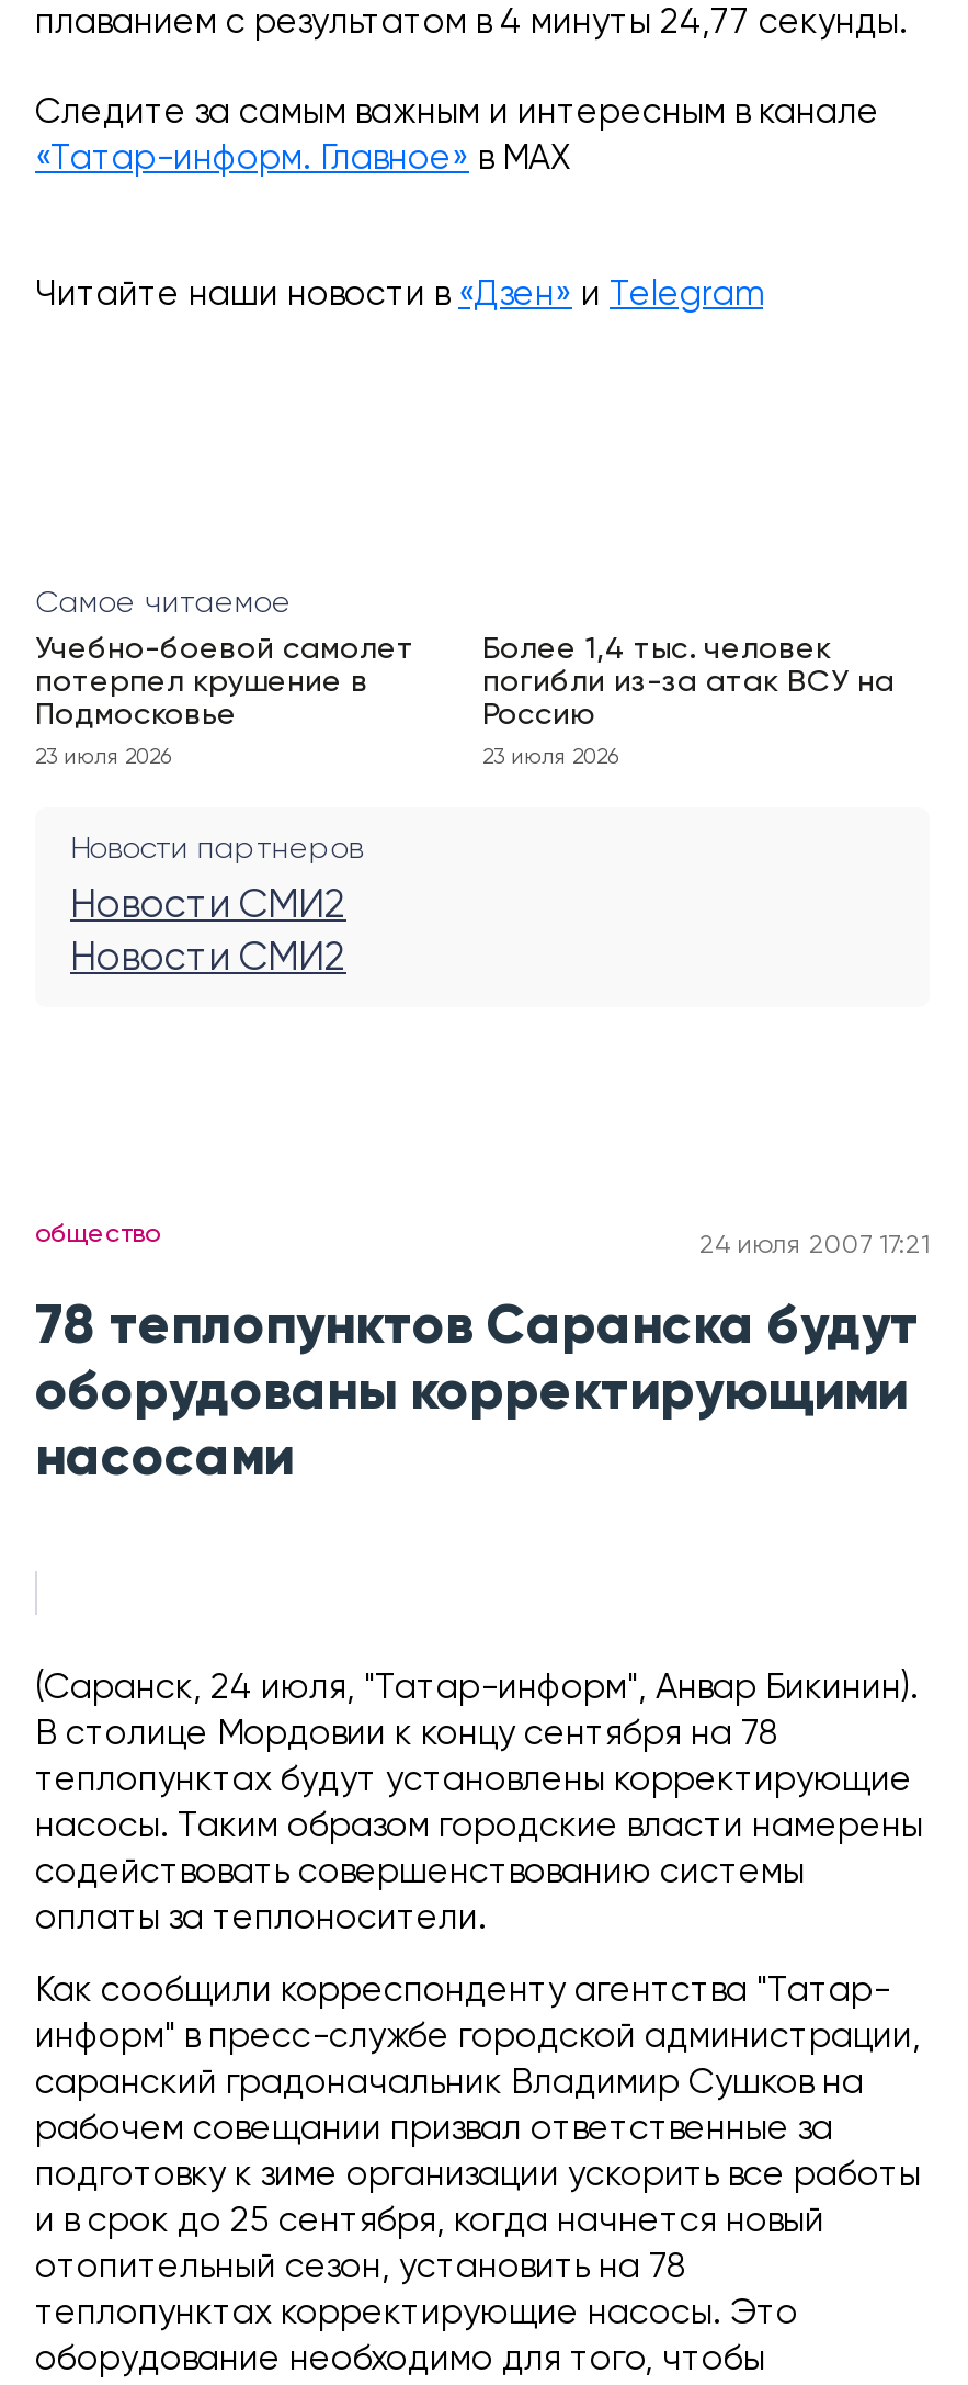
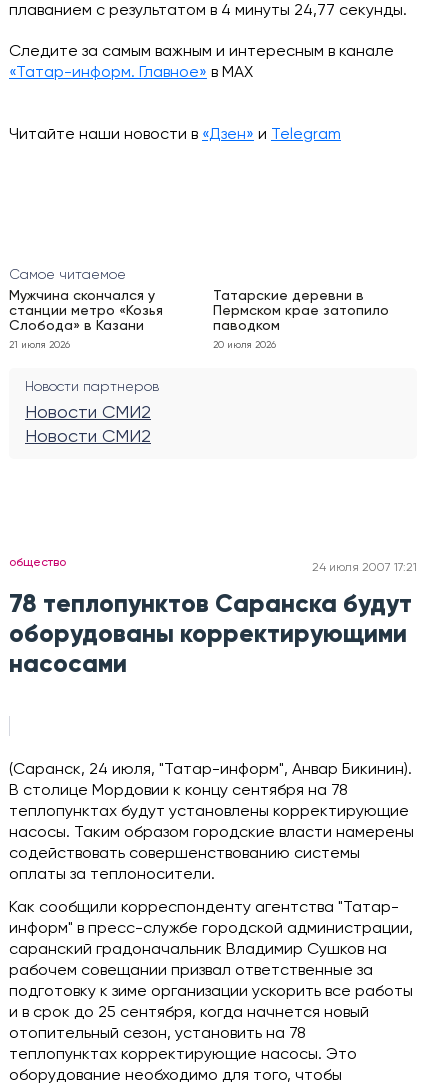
- Учебно-боевой самолет
- потерпел крушение в
- Подмосковье
+ Мужчина скончался у
+ станции метро «Козья
+ Слобода» в Казани

- Более 1,4 тыс. человек
- погибли из-за атак ВСУ на
- Россию
+ Татарские деревни в
+ Пермском крае затопило
+ паводком

- 23 июля 2026
+ 21 июля 2026

- 23 июля 2026
+ 20 июля 2026
